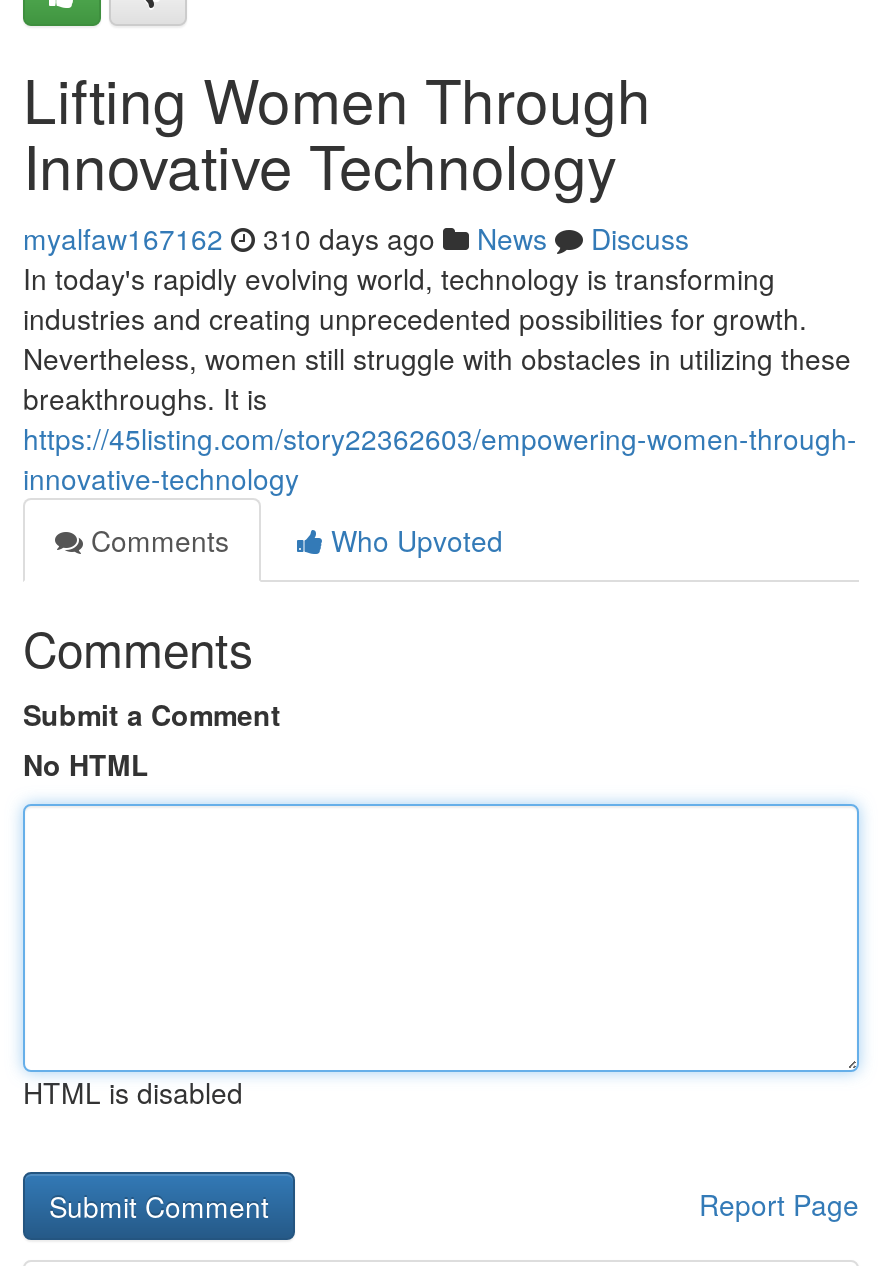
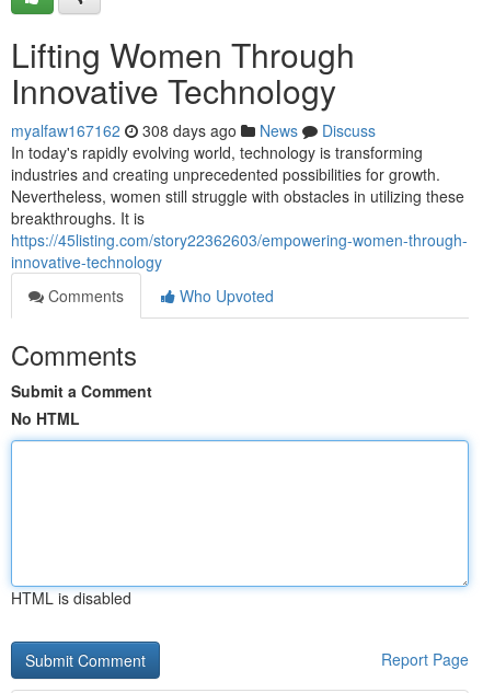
- myalfaw167162 310 days ago News Discuss
+ myalfaw167162 308 days ago News Discuss
